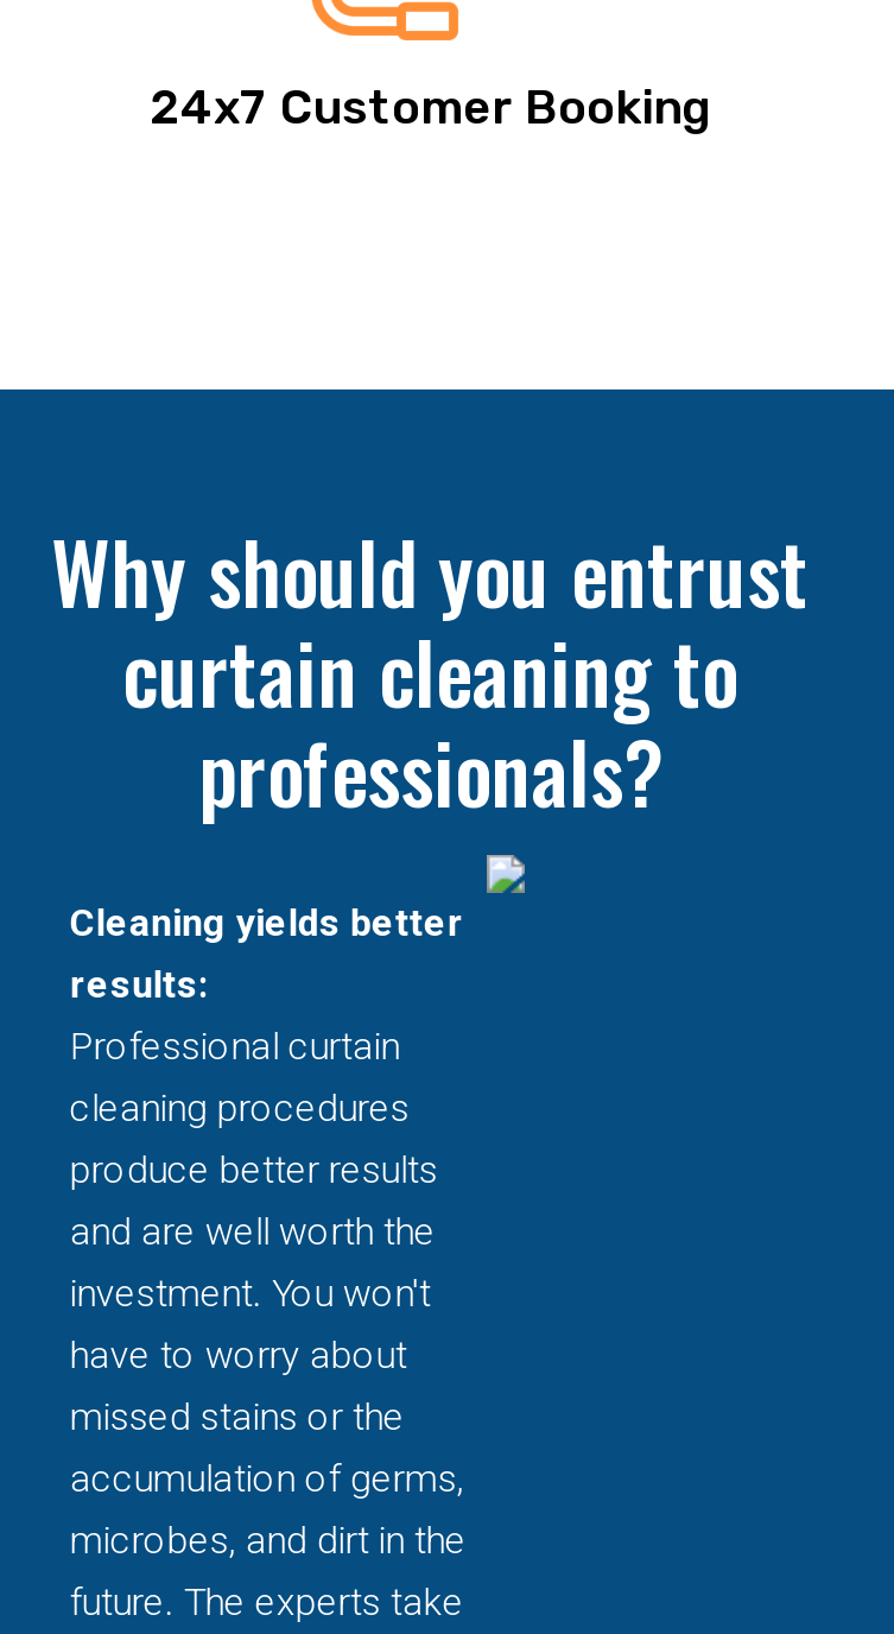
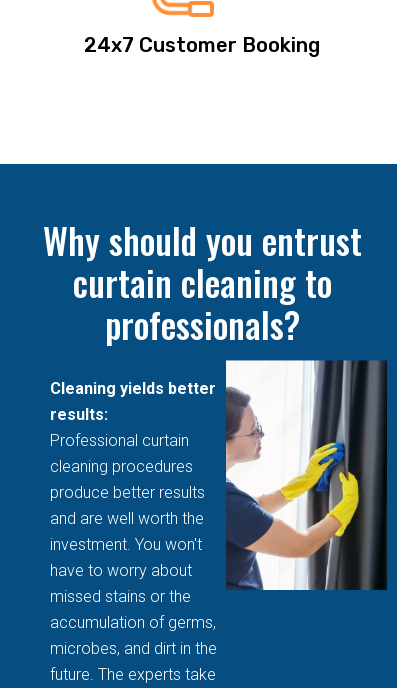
+ [image]
